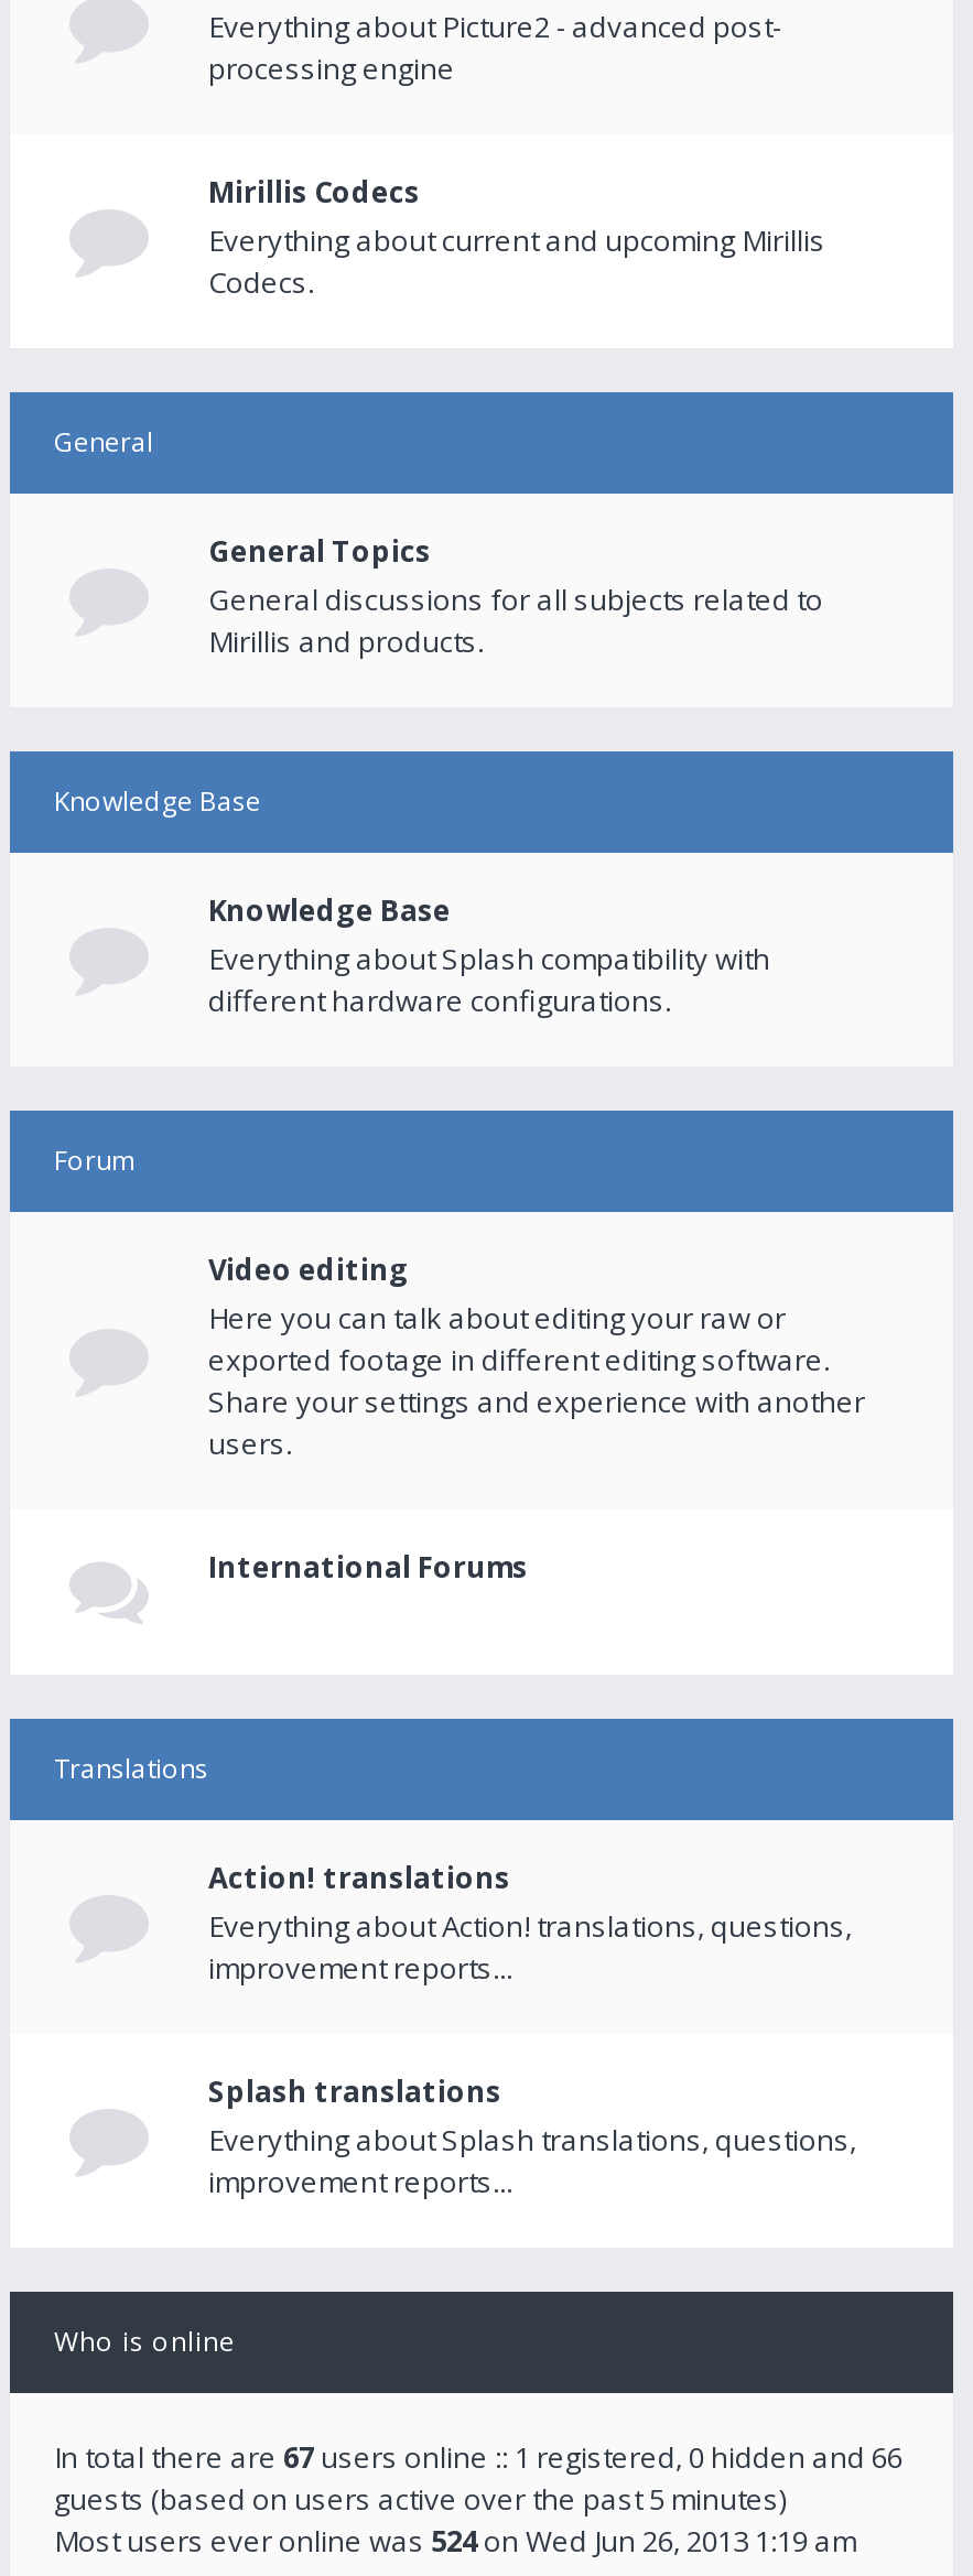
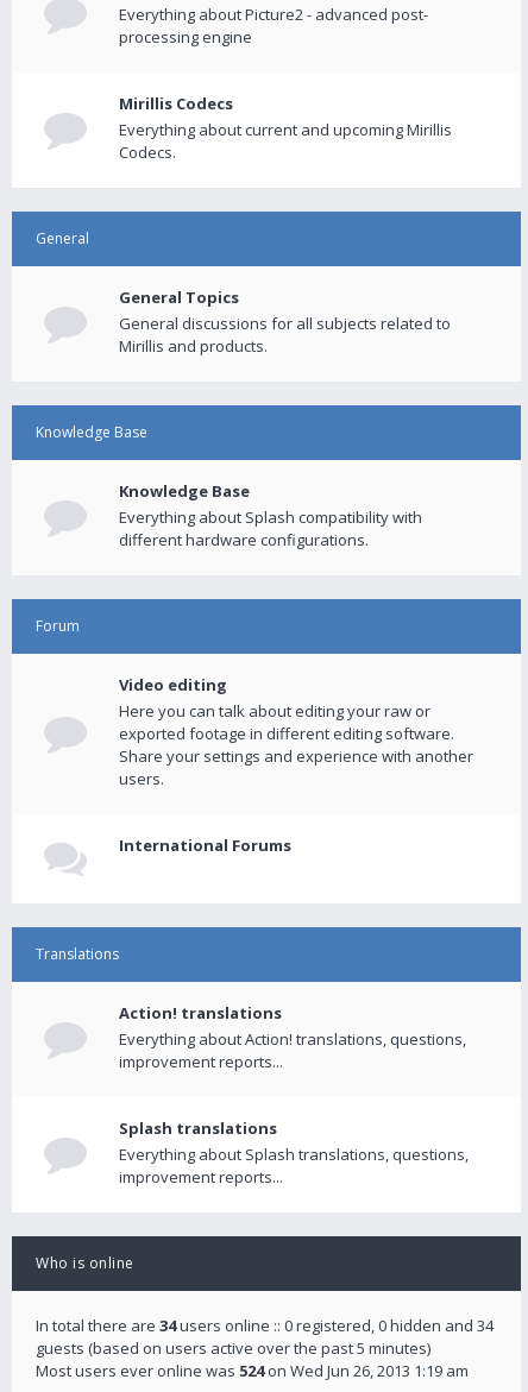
- In total there are 67 users online :: 1 registered, 0 hidden and 66
+ In total there are 34 users online :: 0 registered, 0 hidden and 34
